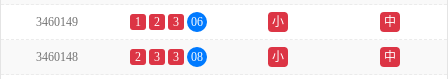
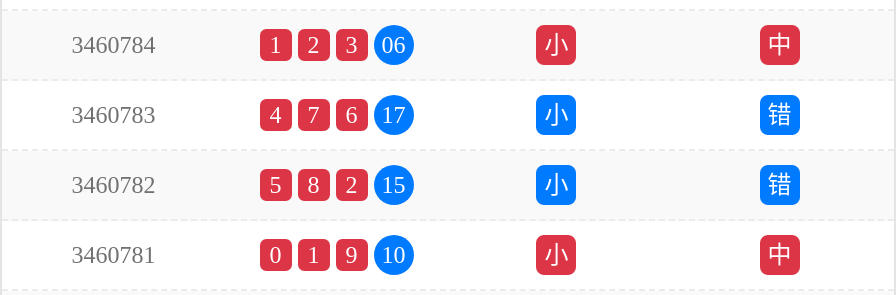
- 3460149
+ 3460784

- 3460148
+ 3460783
+ 4
+ 7
+ 6
+ 17
+ 小
+ 错
+ 3460782
+ 5
+ 8

- 3
- 3
- 08
+ 15
+ 小
+ 错
+ 3460781
+ 0
+ 1
+ 9
+ 10
